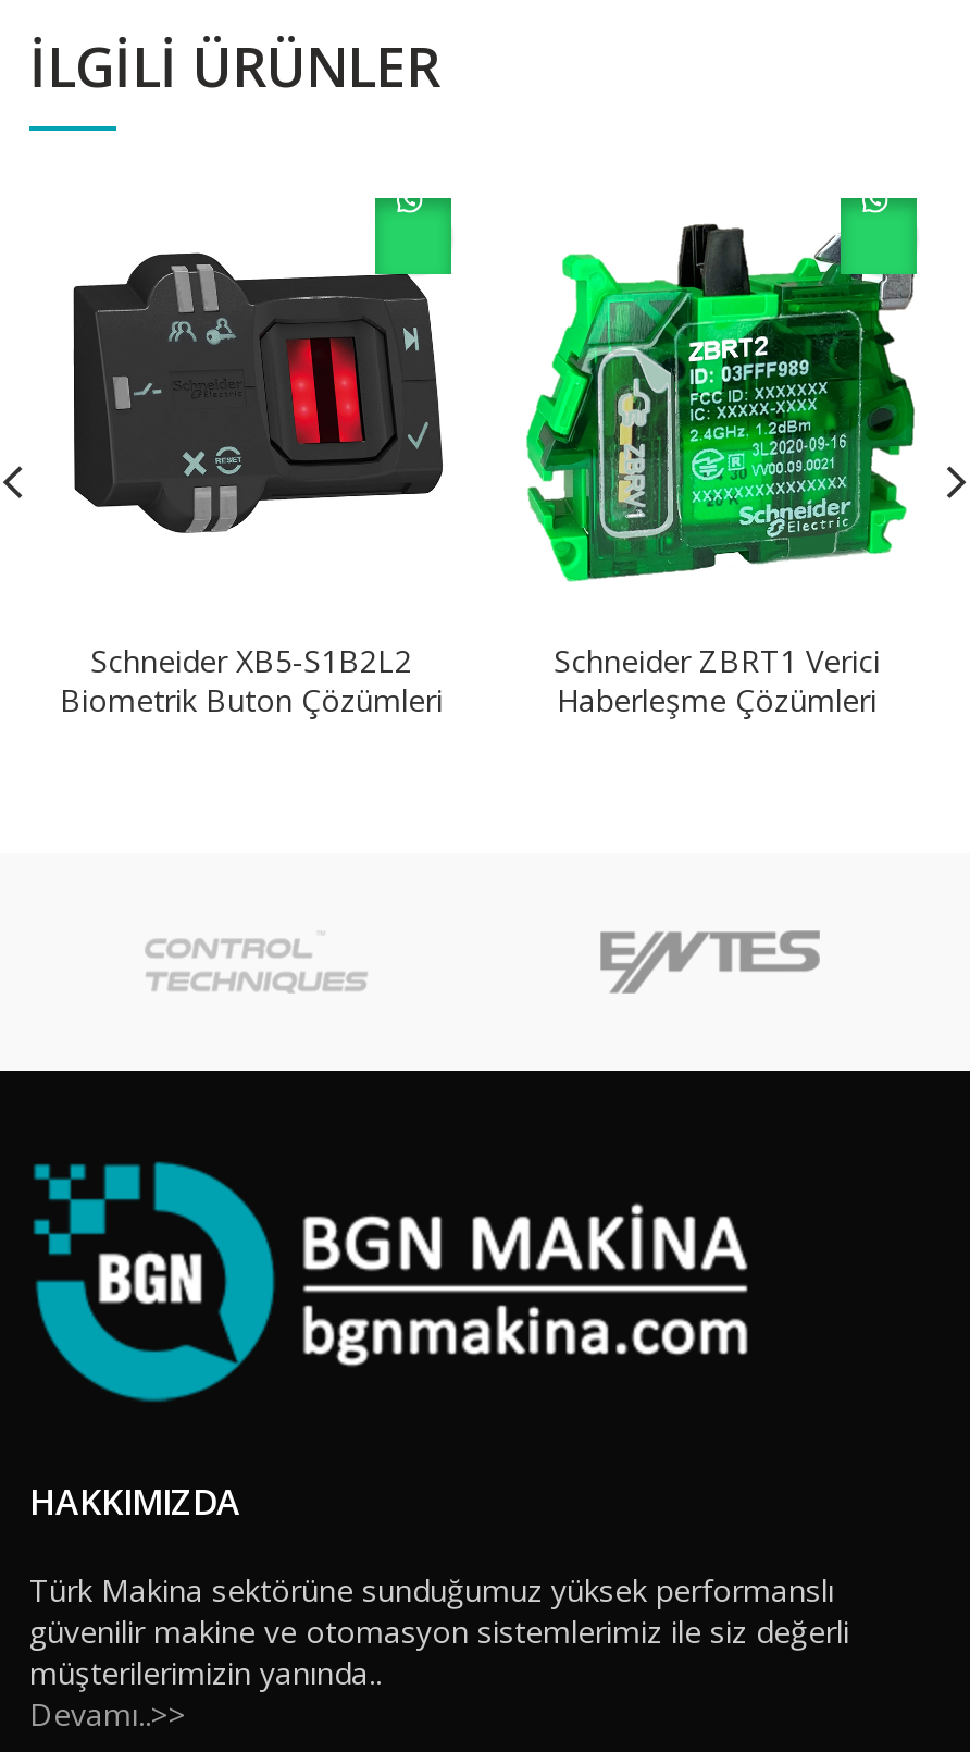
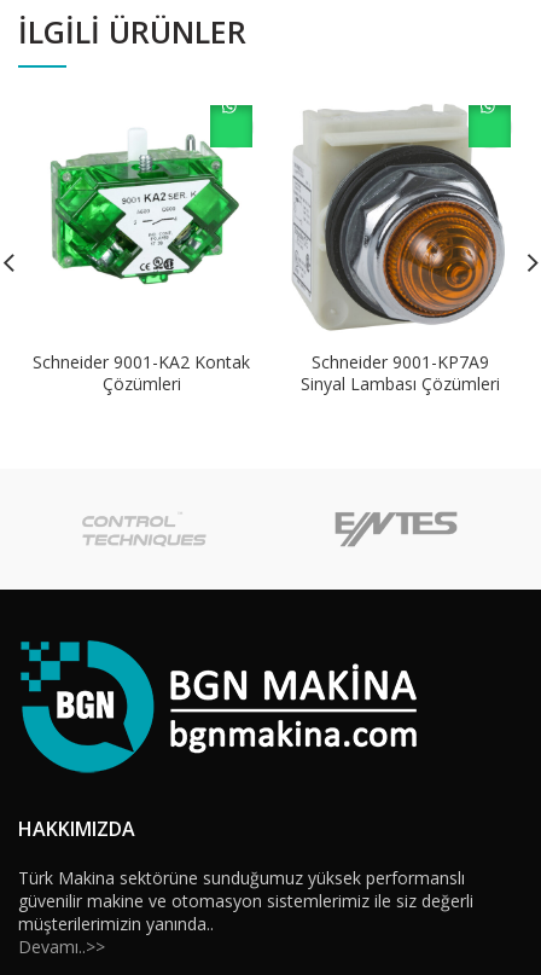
- [image]
- Schneider ZBRT1 Verici
- Haberleşme Çözümleri
+ [image]
+ Schneider 9001-KP7A9
+ Sinyal Lambası Çözümleri

- [image]
+ [image]

- Schneider XB5-S1B2L2
- Biometrik Buton Çözümleri
+ Schneider 9001-KA2 Kontak
+ Çözümleri
